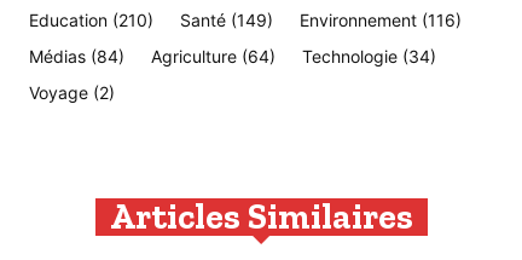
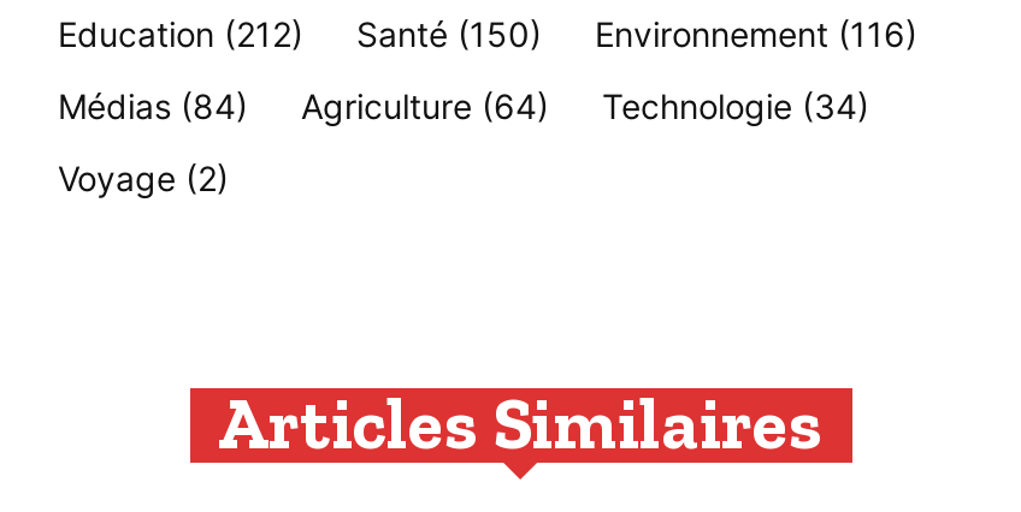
- Education (210)
+ Education (212)

- Santé (149)
+ Santé (150)
